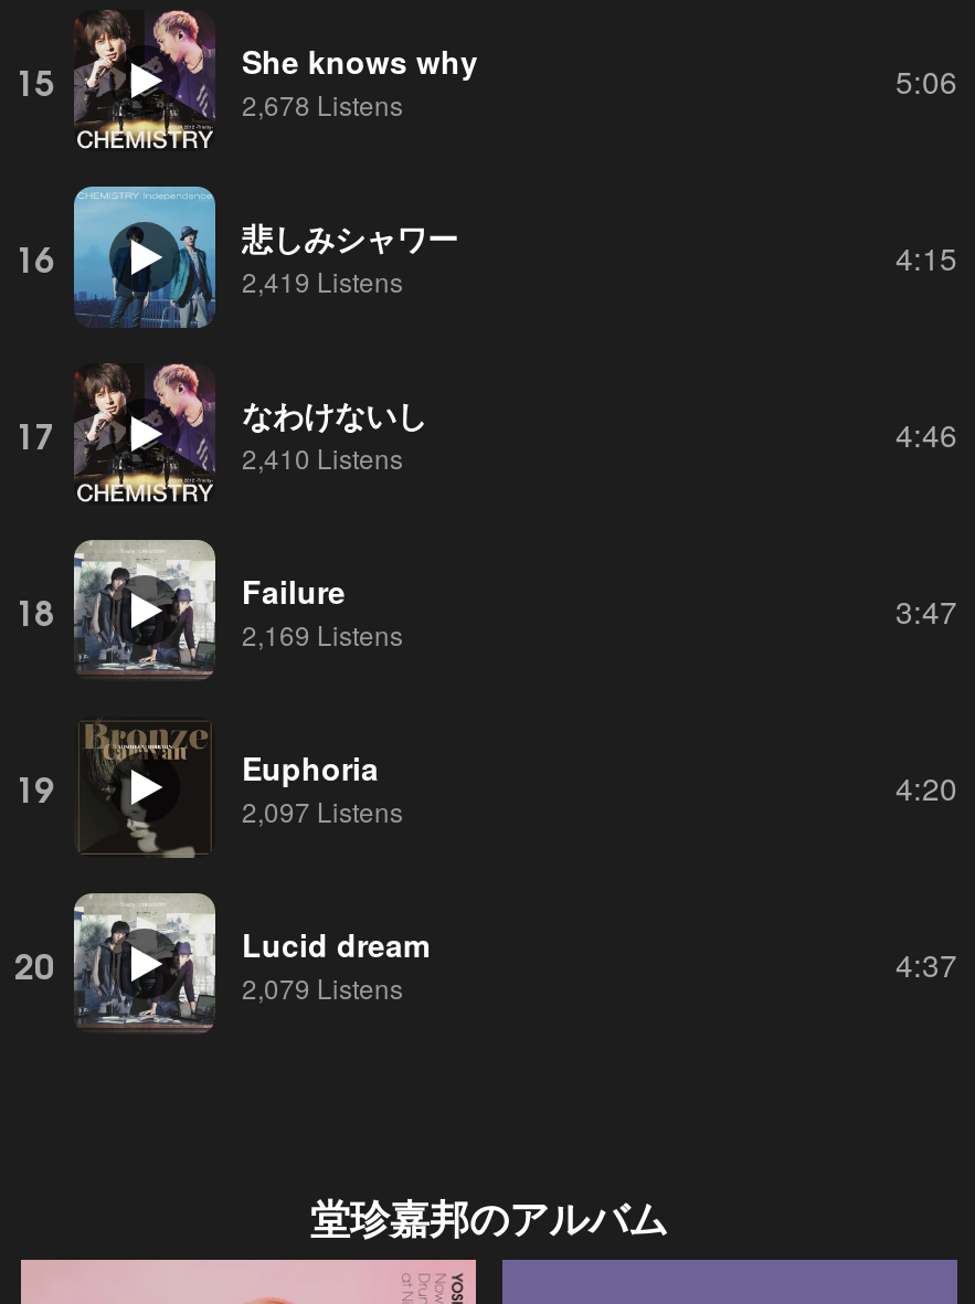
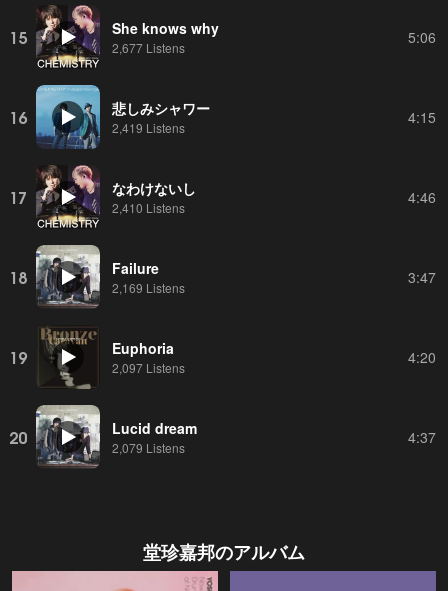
- 2,678 Listens
+ 2,677 Listens
